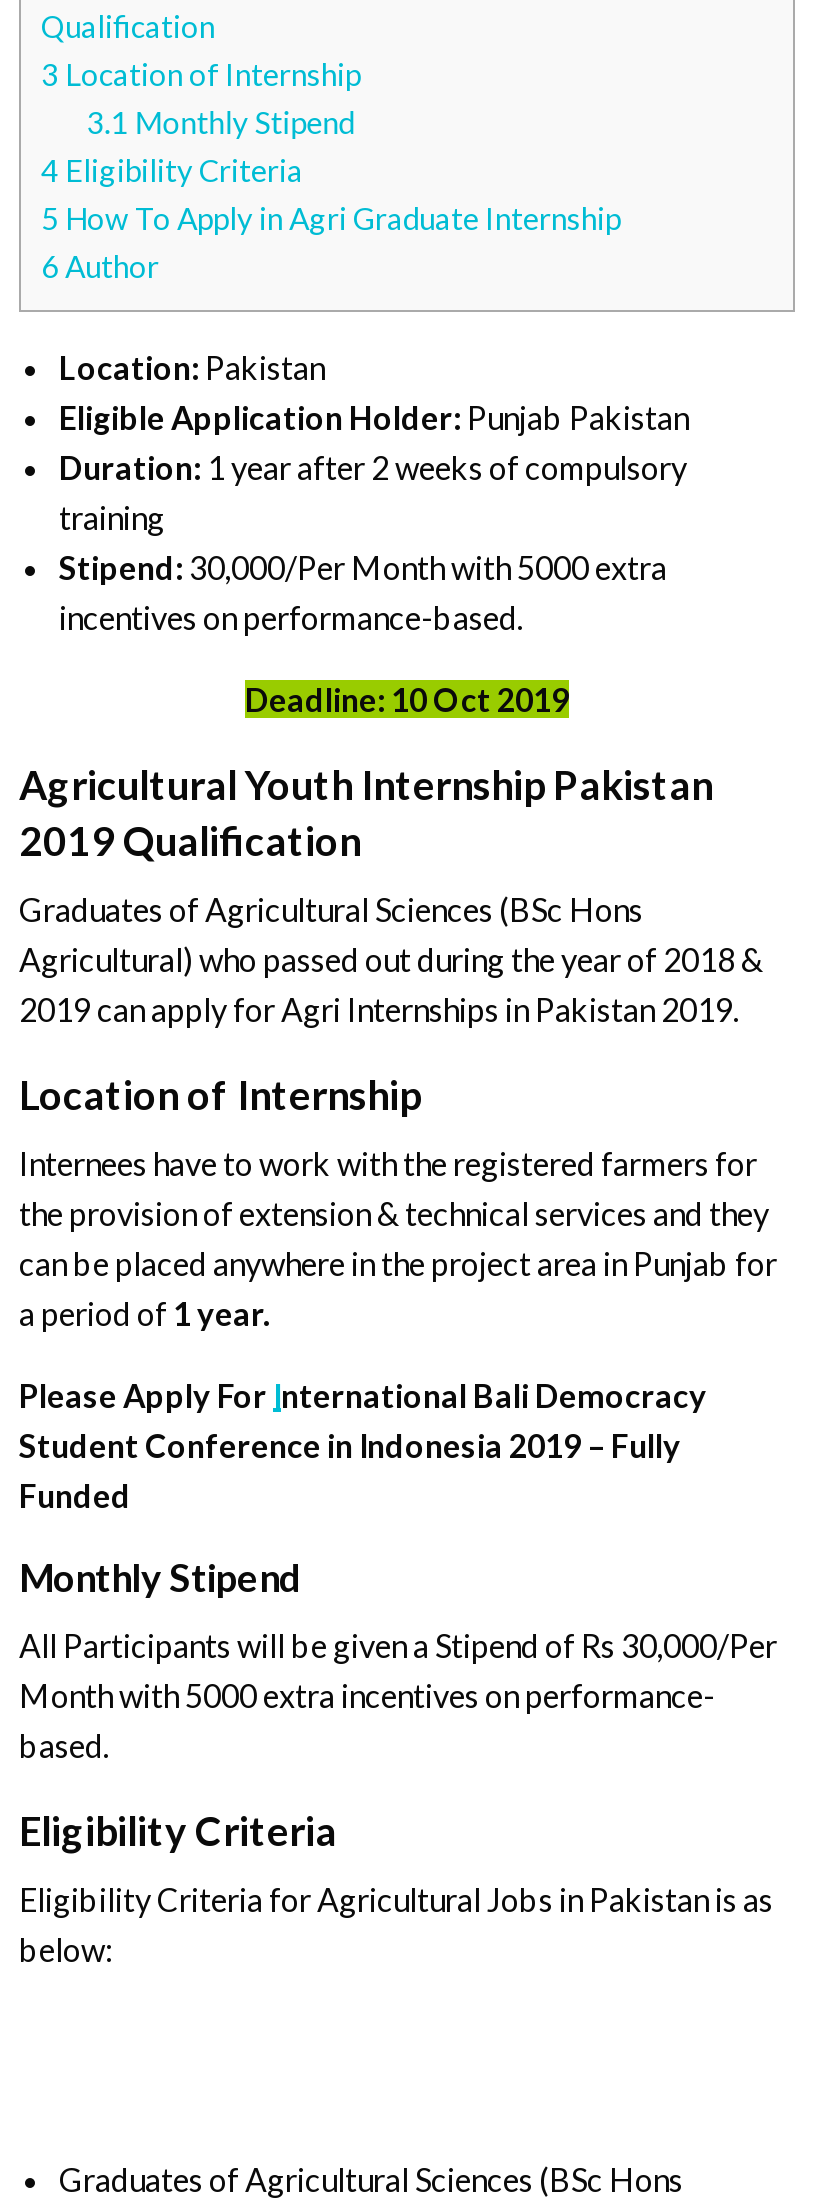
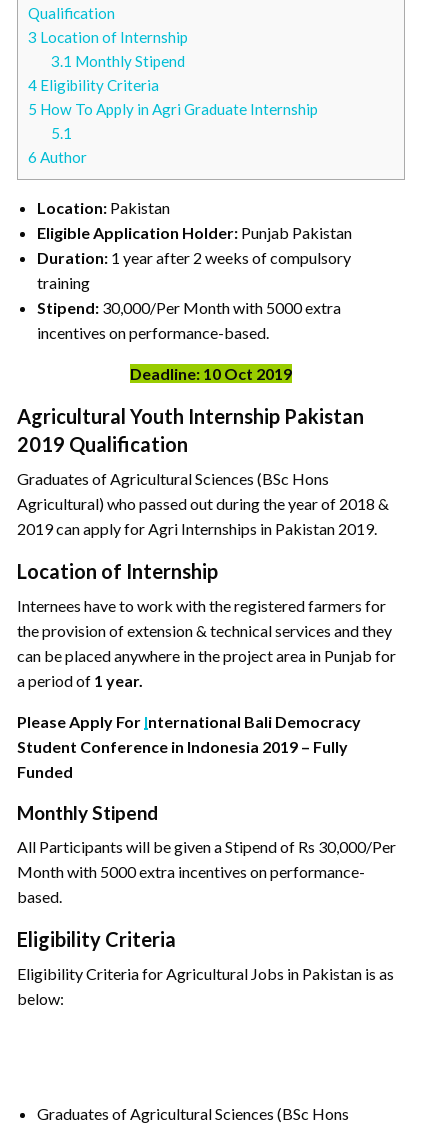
+ 5.1
